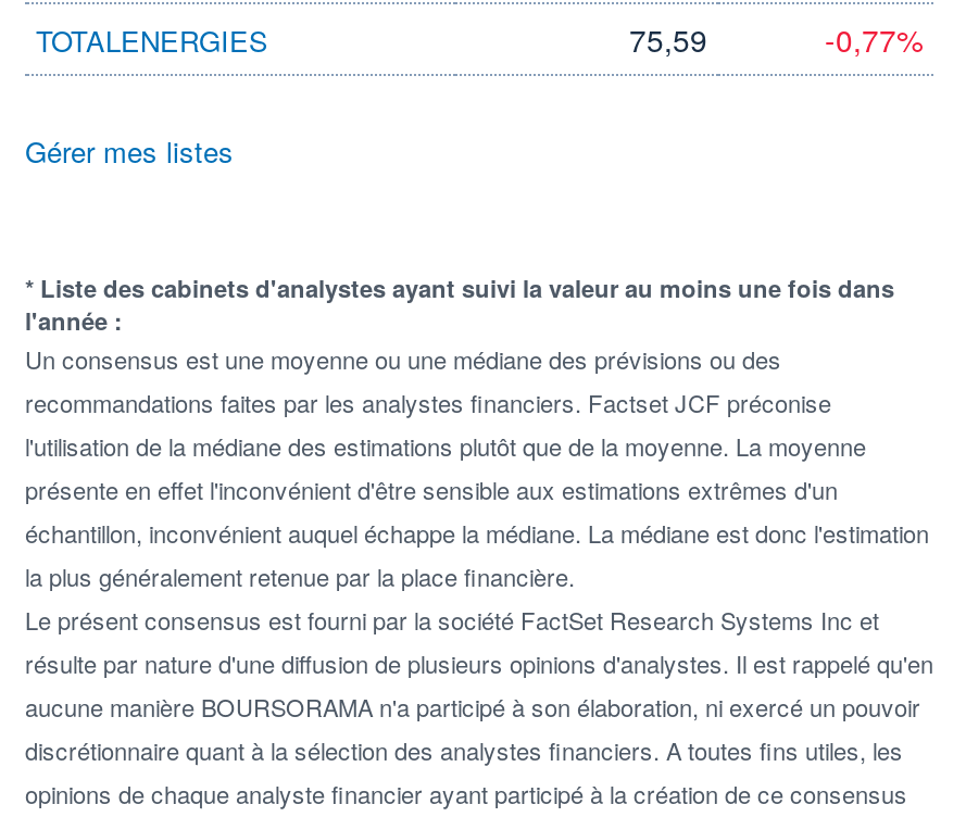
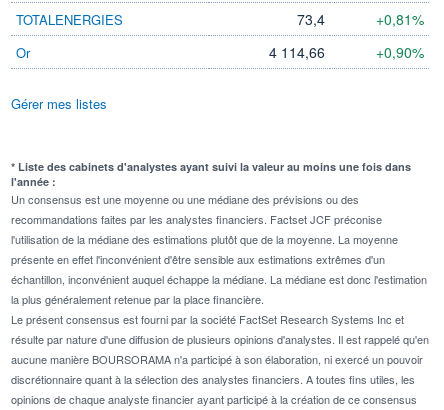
- 75,59
- -0,77%
+ 73,4
+ +0,81%
+ Or
+ 4 114,66
+ +0,90%
